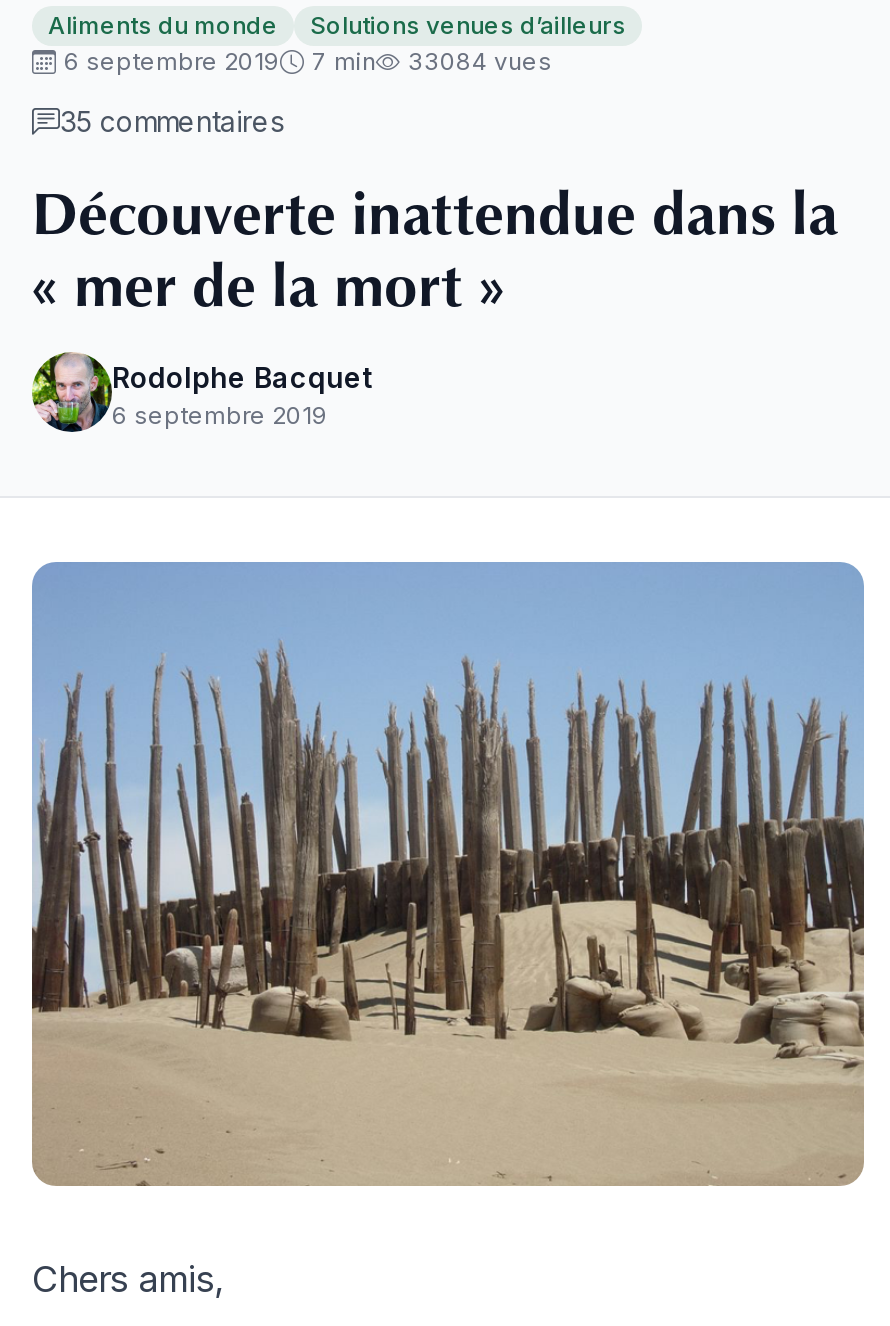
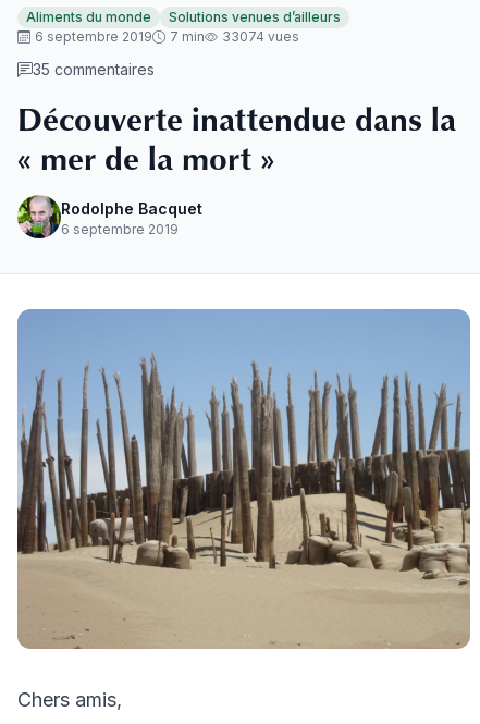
- 6 septembre 2019 7 min 33084 vues
+ 6 septembre 2019 7 min 33074 vues
